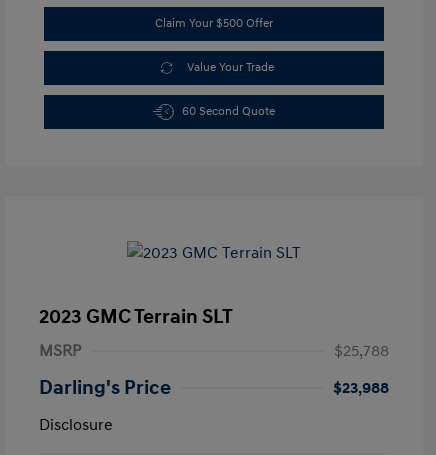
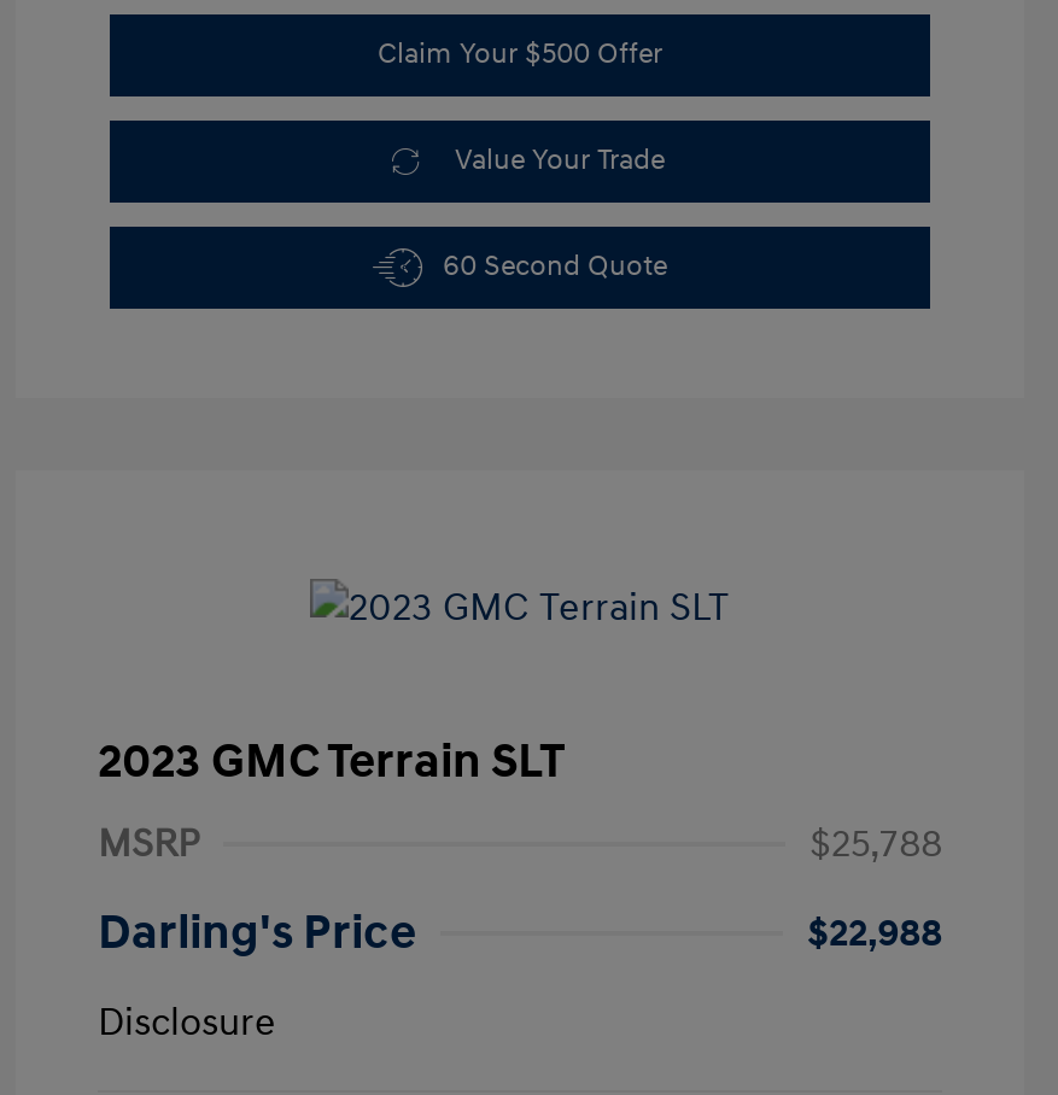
- $23,988
+ $22,988
